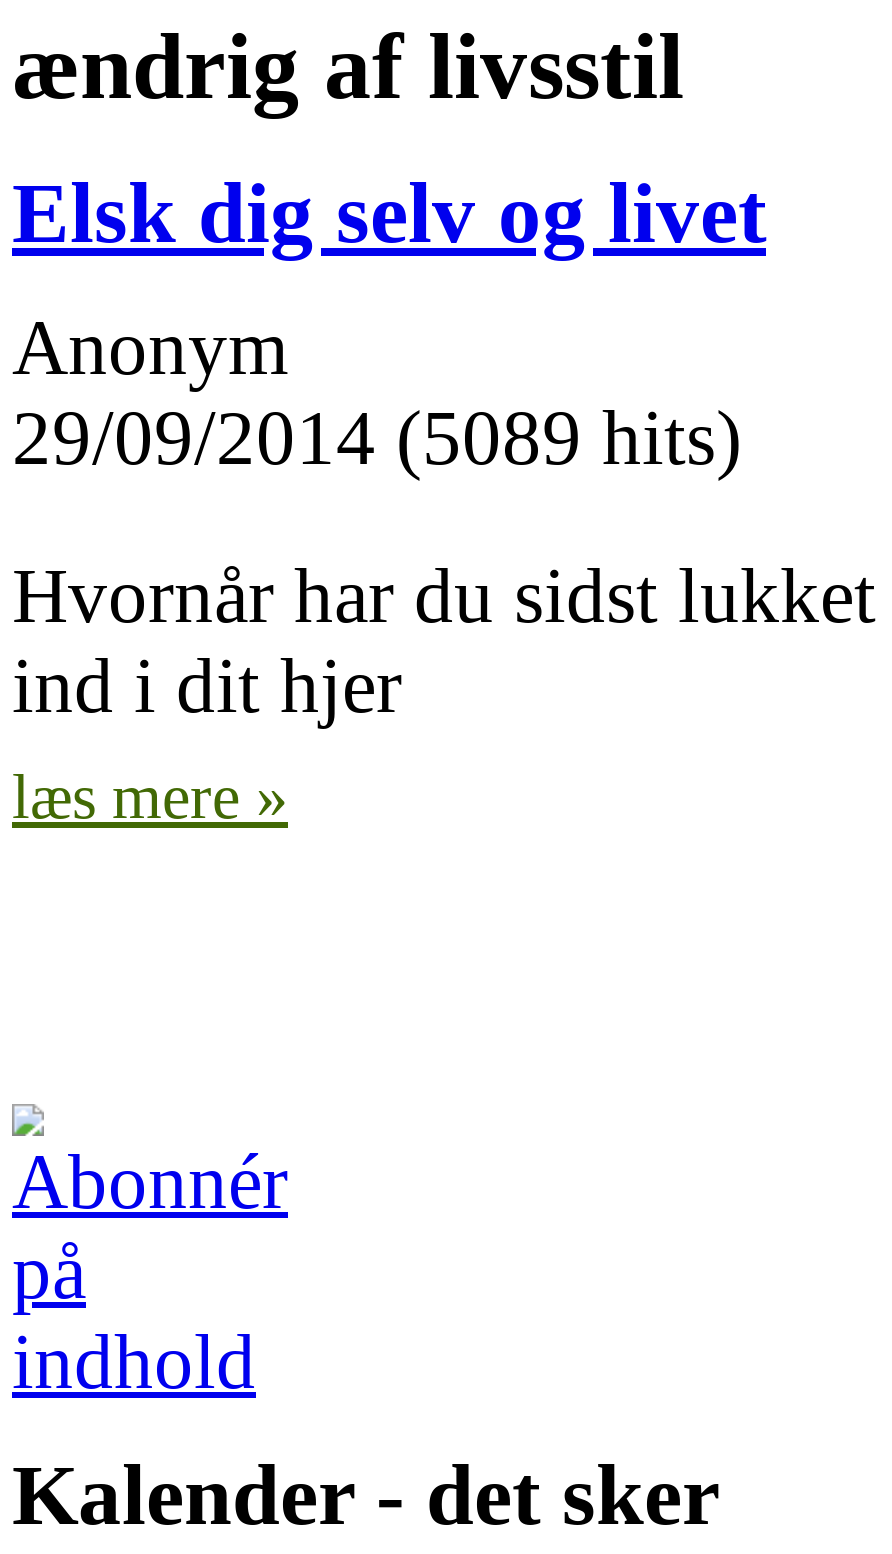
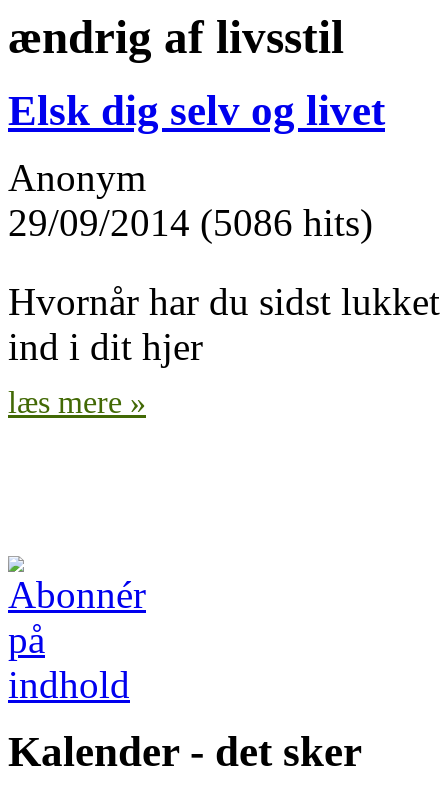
- 29/09/2014 (5089 hits)
+ 29/09/2014 (5086 hits)
